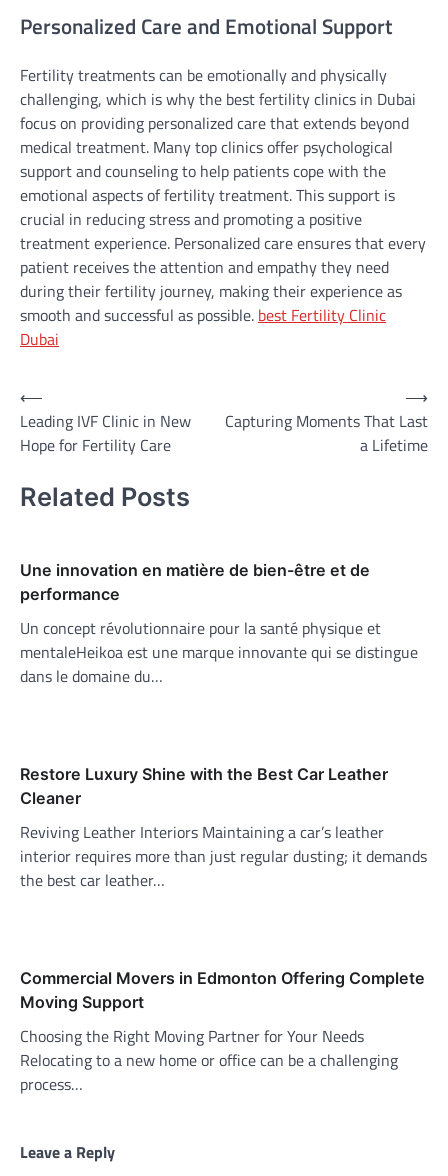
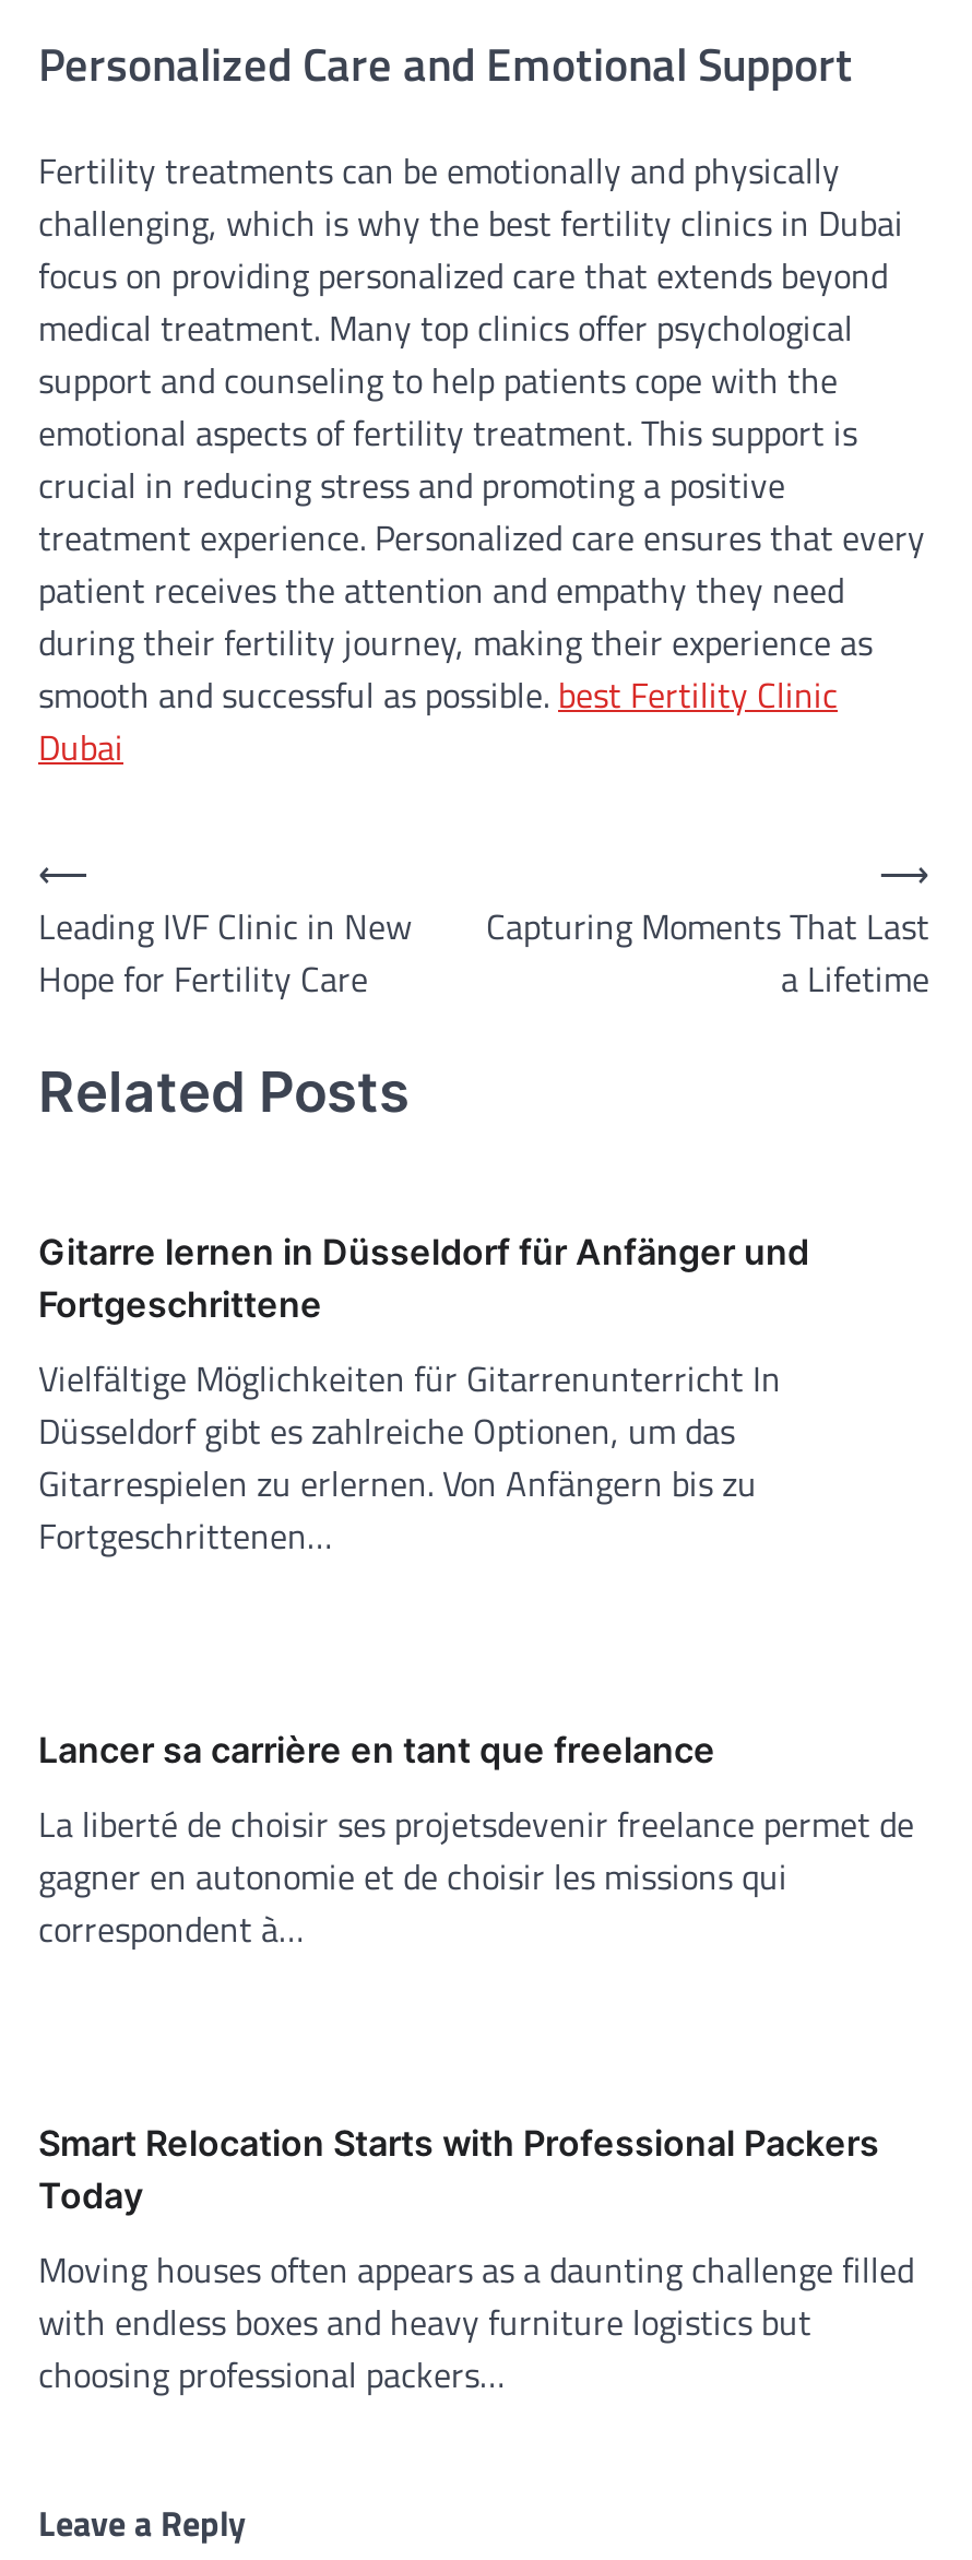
- Une innovation en matière de bien-être et de
- performance
+ Gitarre lernen in Düsseldorf für Anfänger und
+ Fortgeschrittene

- Un concept révolutionnaire pour la santé physique et
- mentaleHeikoa est une marque innovante qui se distingue
- dans le domaine du…
+ Vielfältige Möglichkeiten für Gitarrenunterricht In
+ Düsseldorf gibt es zahlreiche Optionen, um das
+ Gitarrespielen zu erlernen. Von Anfängern bis zu
+ Fortgeschrittenen…

- Restore Luxury Shine with the Best Car Leather
- Cleaner
+ Lancer sa carrière en tant que freelance

- Reviving Leather Interiors Maintaining a car’s leather
- interior requires more than just regular dusting; it demands
- the best car leather…
+ La liberté de choisir ses projetsdevenir freelance permet de
+ gagner en autonomie et de choisir les missions qui
+ correspondent à…

- Commercial Movers in Edmonton Offering Complete
- Moving Support
+ Smart Relocation Starts with Professional Packers
+ Today

- Choosing the Right Moving Partner for Your Needs
- Relocating to a new home or office can be a challenging
- process…
+ Moving houses often appears as a daunting challenge filled
+ with endless boxes and heavy furniture logistics but
+ choosing professional packers…
